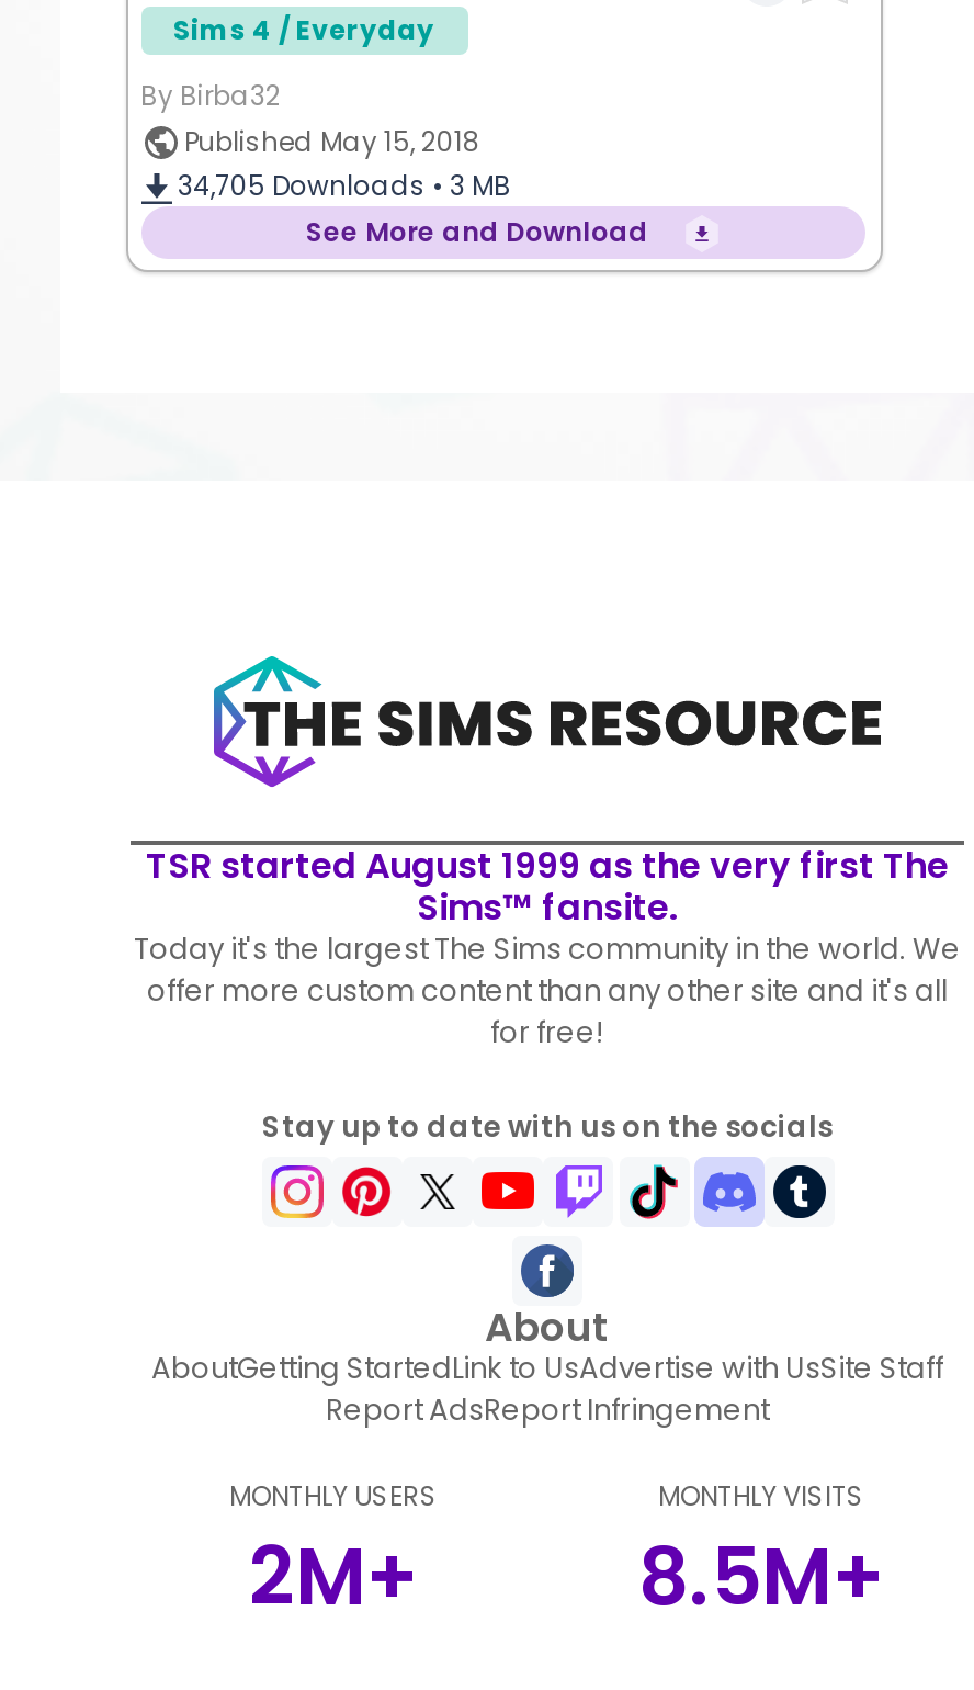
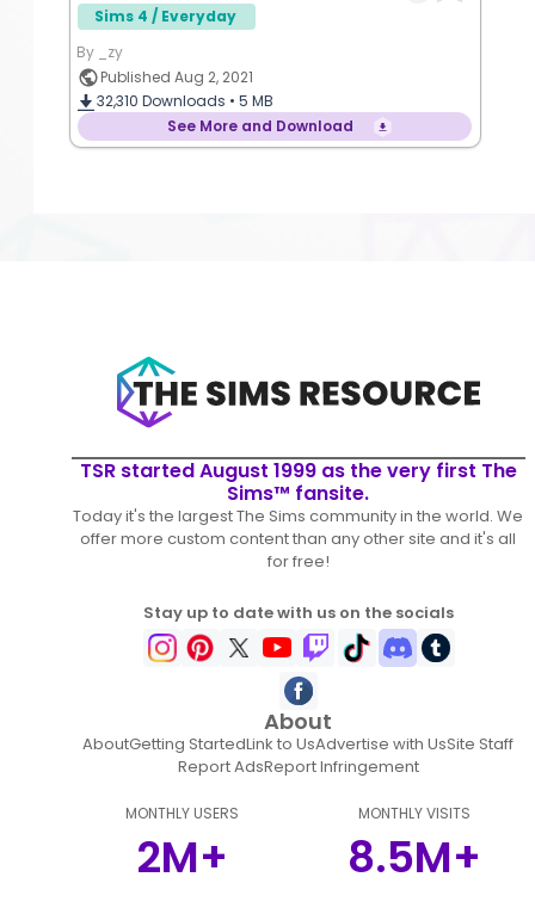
- By Birba32
+ By _zy

- Published May 15, 2018
+ Published Aug 2, 2021

- 34,705 Downloads • 3 MB
+ 32,310 Downloads • 5 MB
